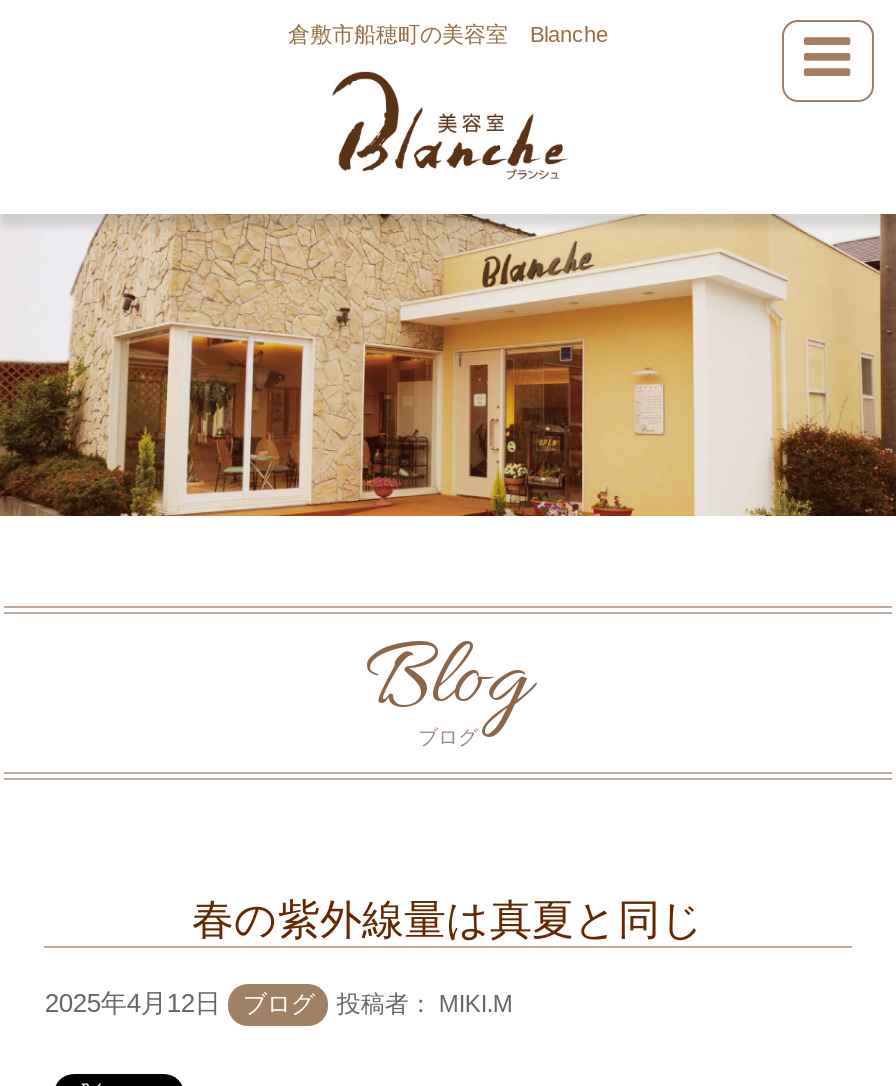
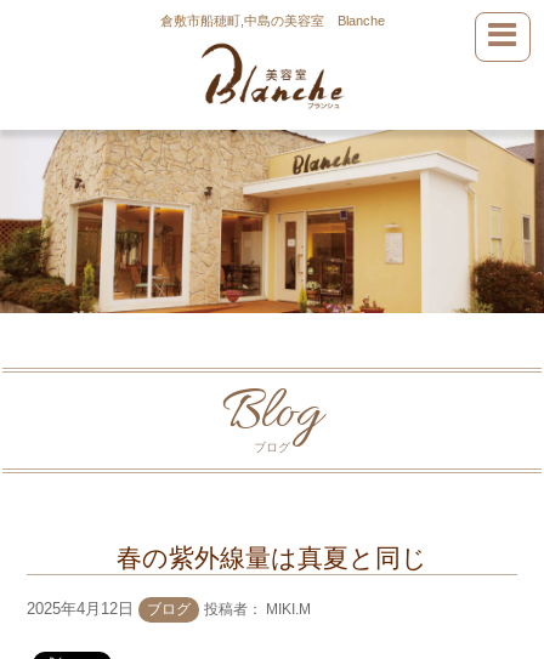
- 倉敷市船穂町の美容室 Blanche
+ 倉敷市船穂町,中島の美容室 Blanche
